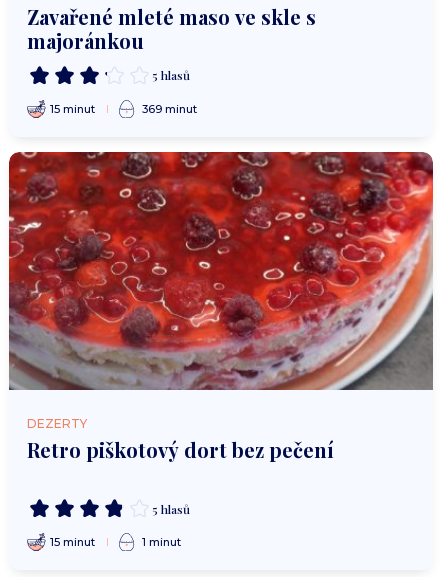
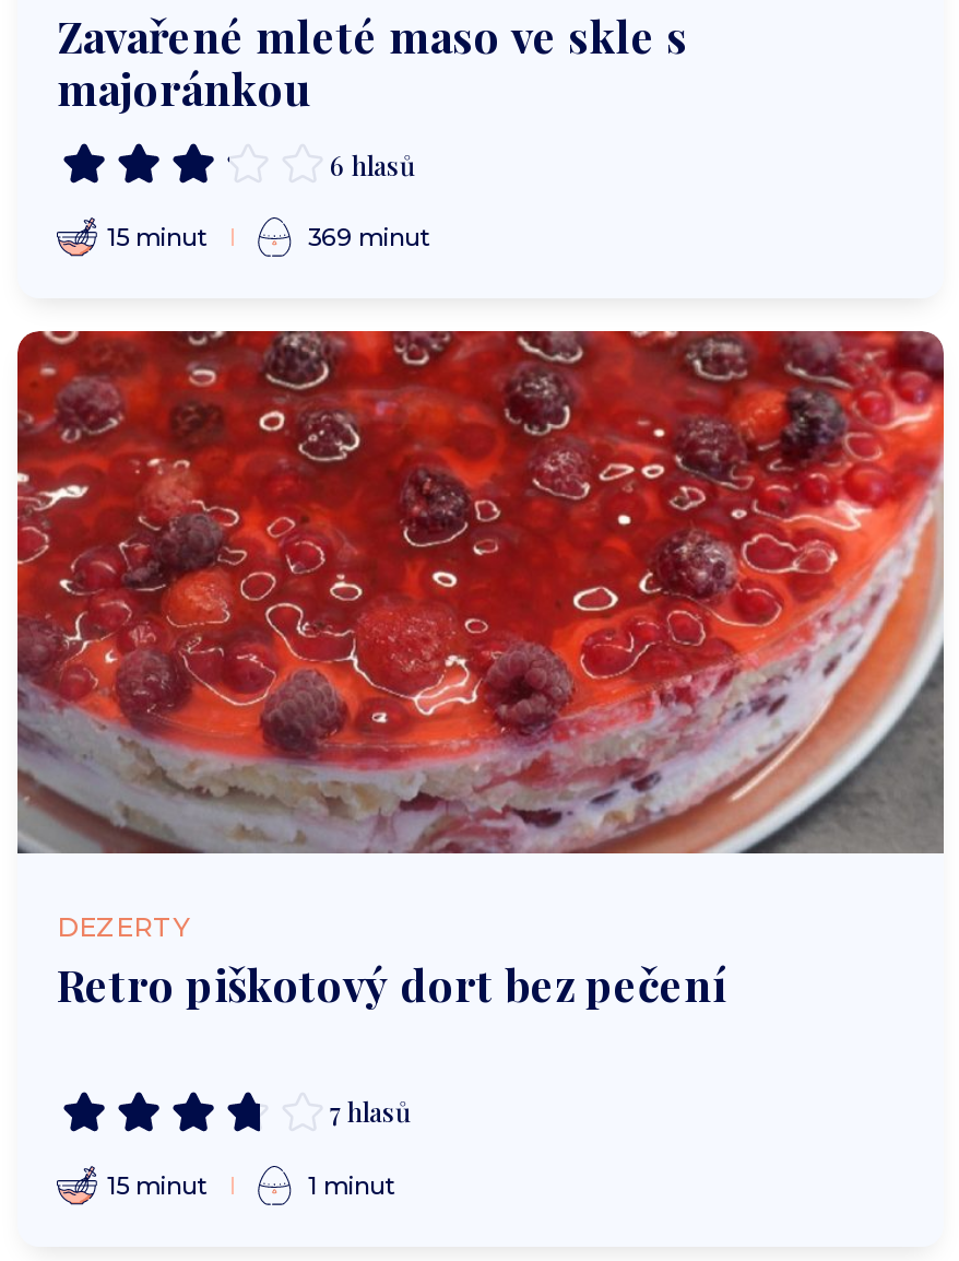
- 5 hlasů
+ 6 hlasů

- 5 hlasů
+ 7 hlasů
